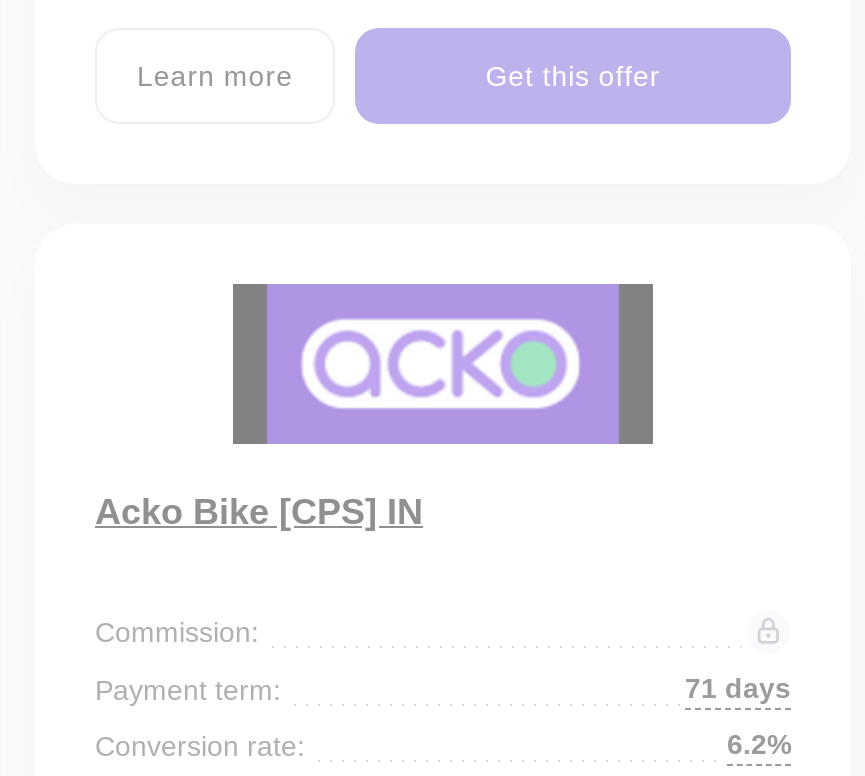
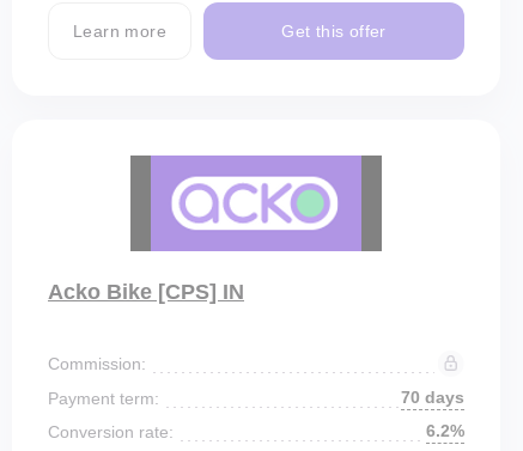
- 71 days
+ 70 days
